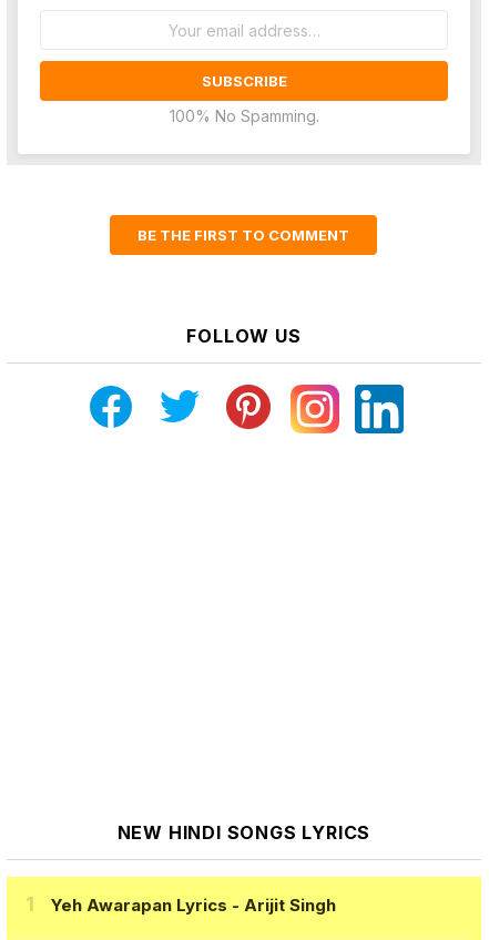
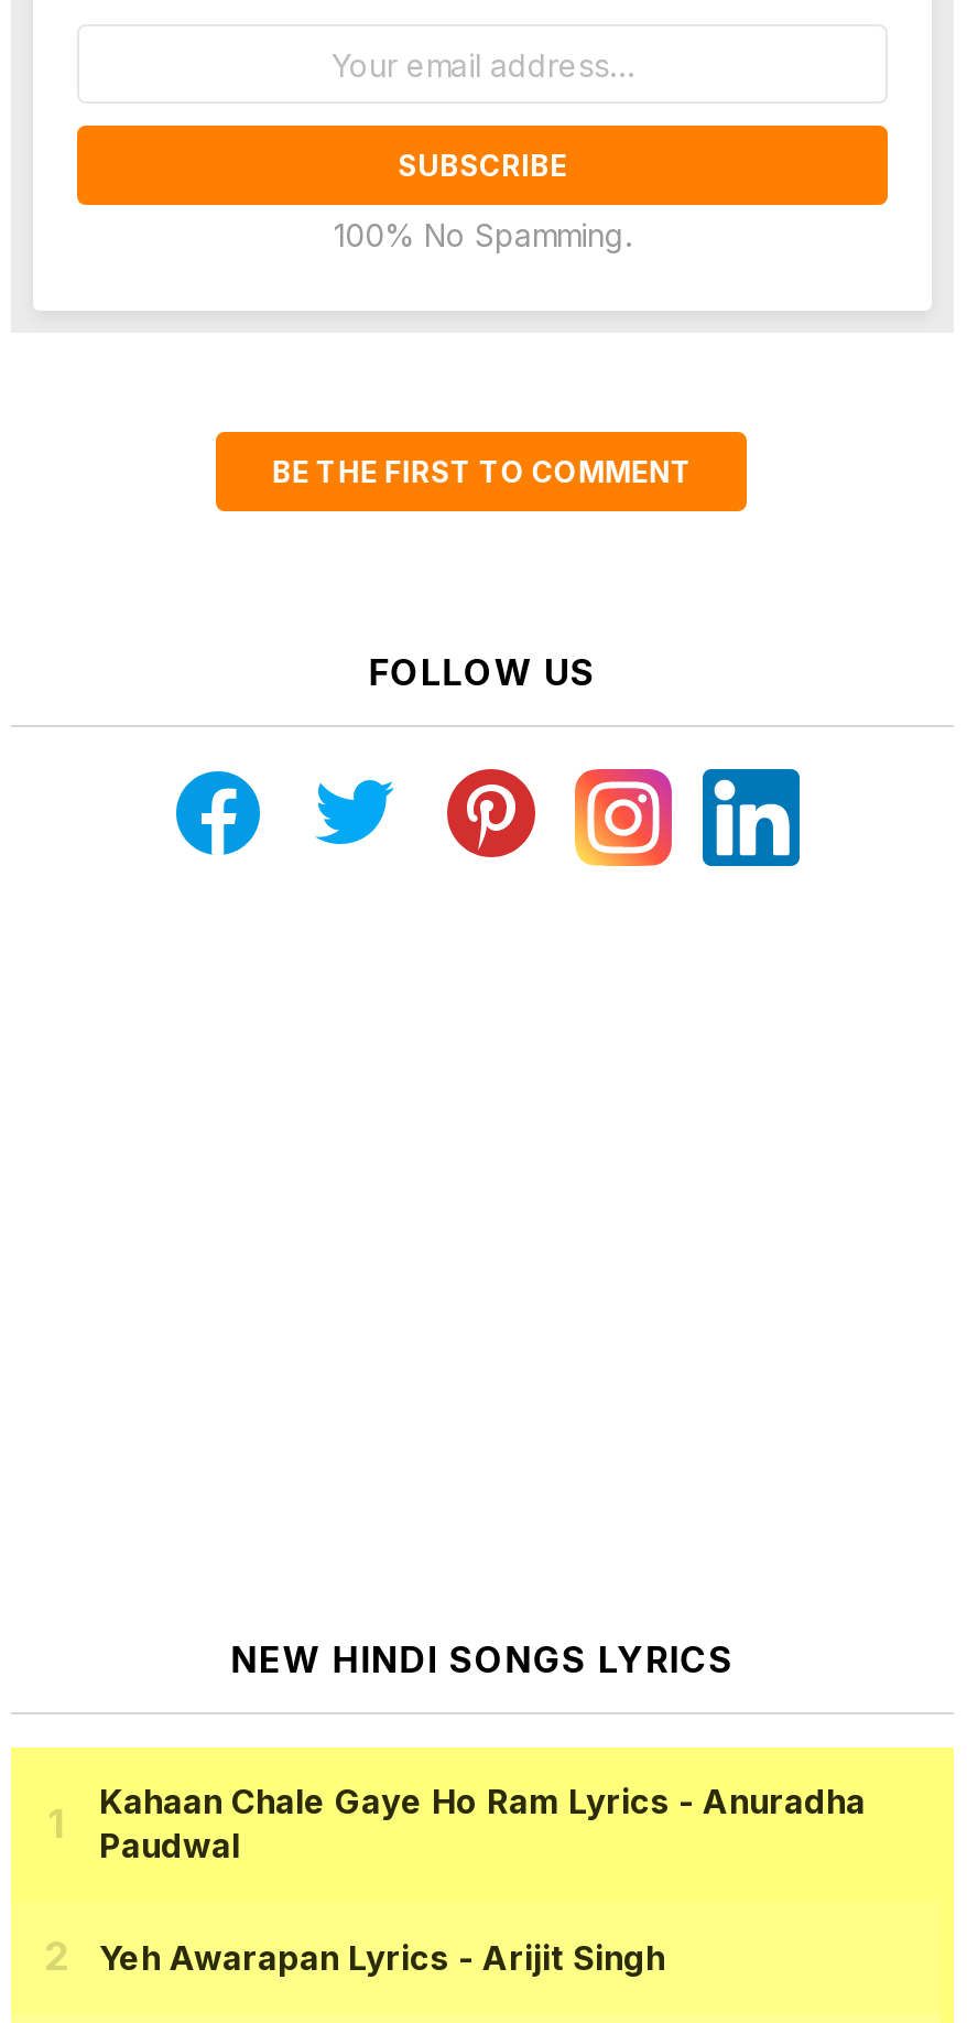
+ Kahaan Chale Gaye Ho Ram Lyrics - Anuradha
+ Paudwal
